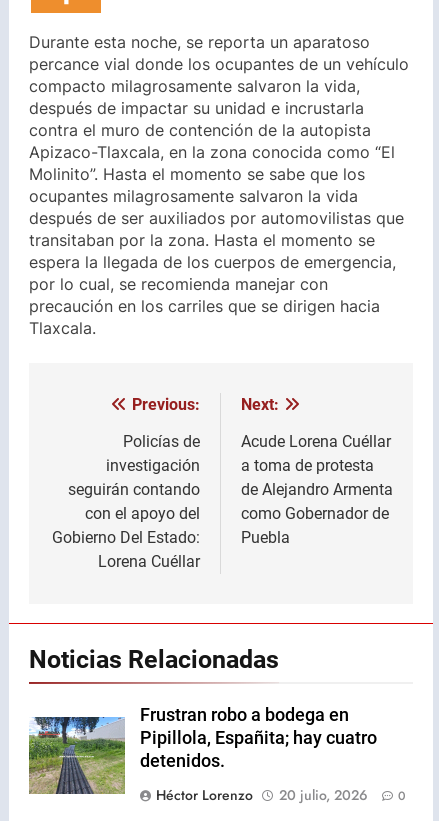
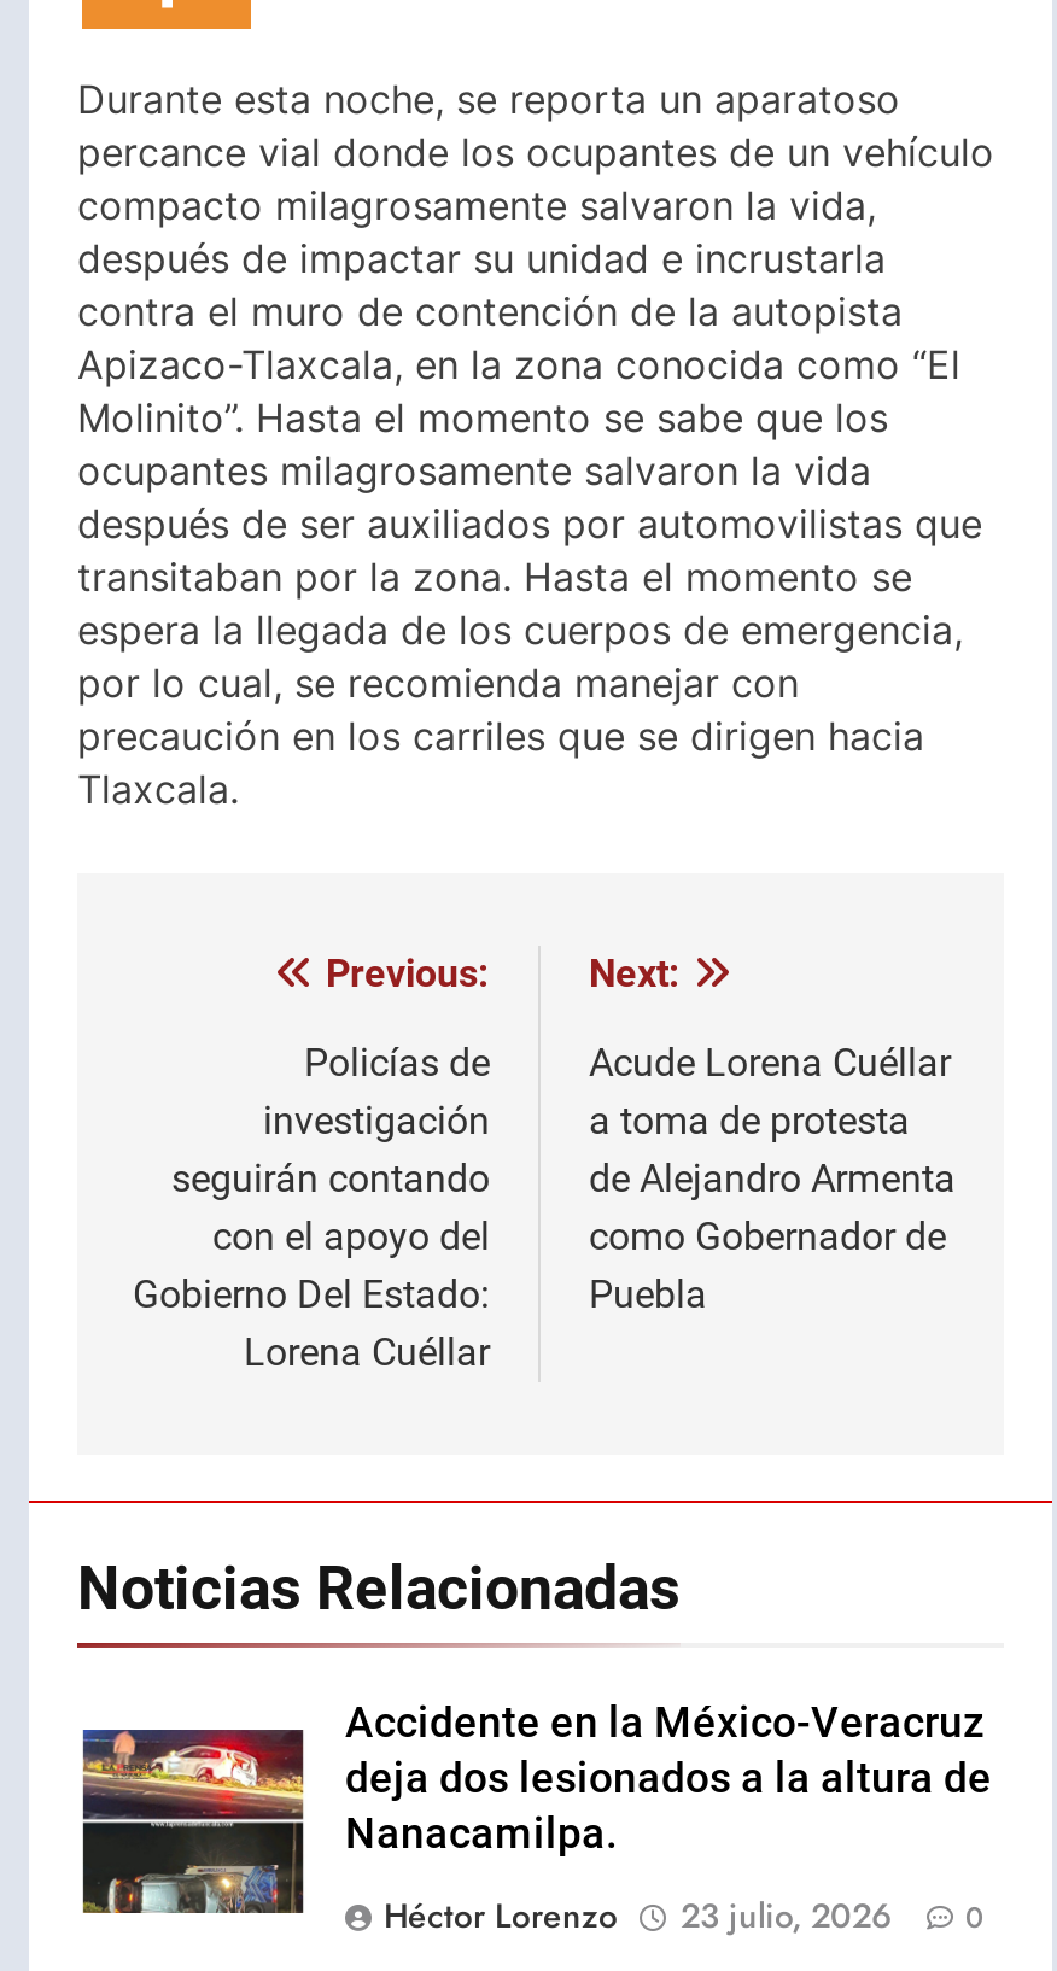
- [image]
- Frustran robo a bodega en
- Pipillola, Españita; hay cuatro
- detenidos.
+ [image]
+ Accidente en la México-Veracruz
+ deja dos lesionados a la altura de
+ Nanacamilpa.

- Héctor Lorenzo 20 julio, 2026 0
+ Héctor Lorenzo 23 julio, 2026 0
